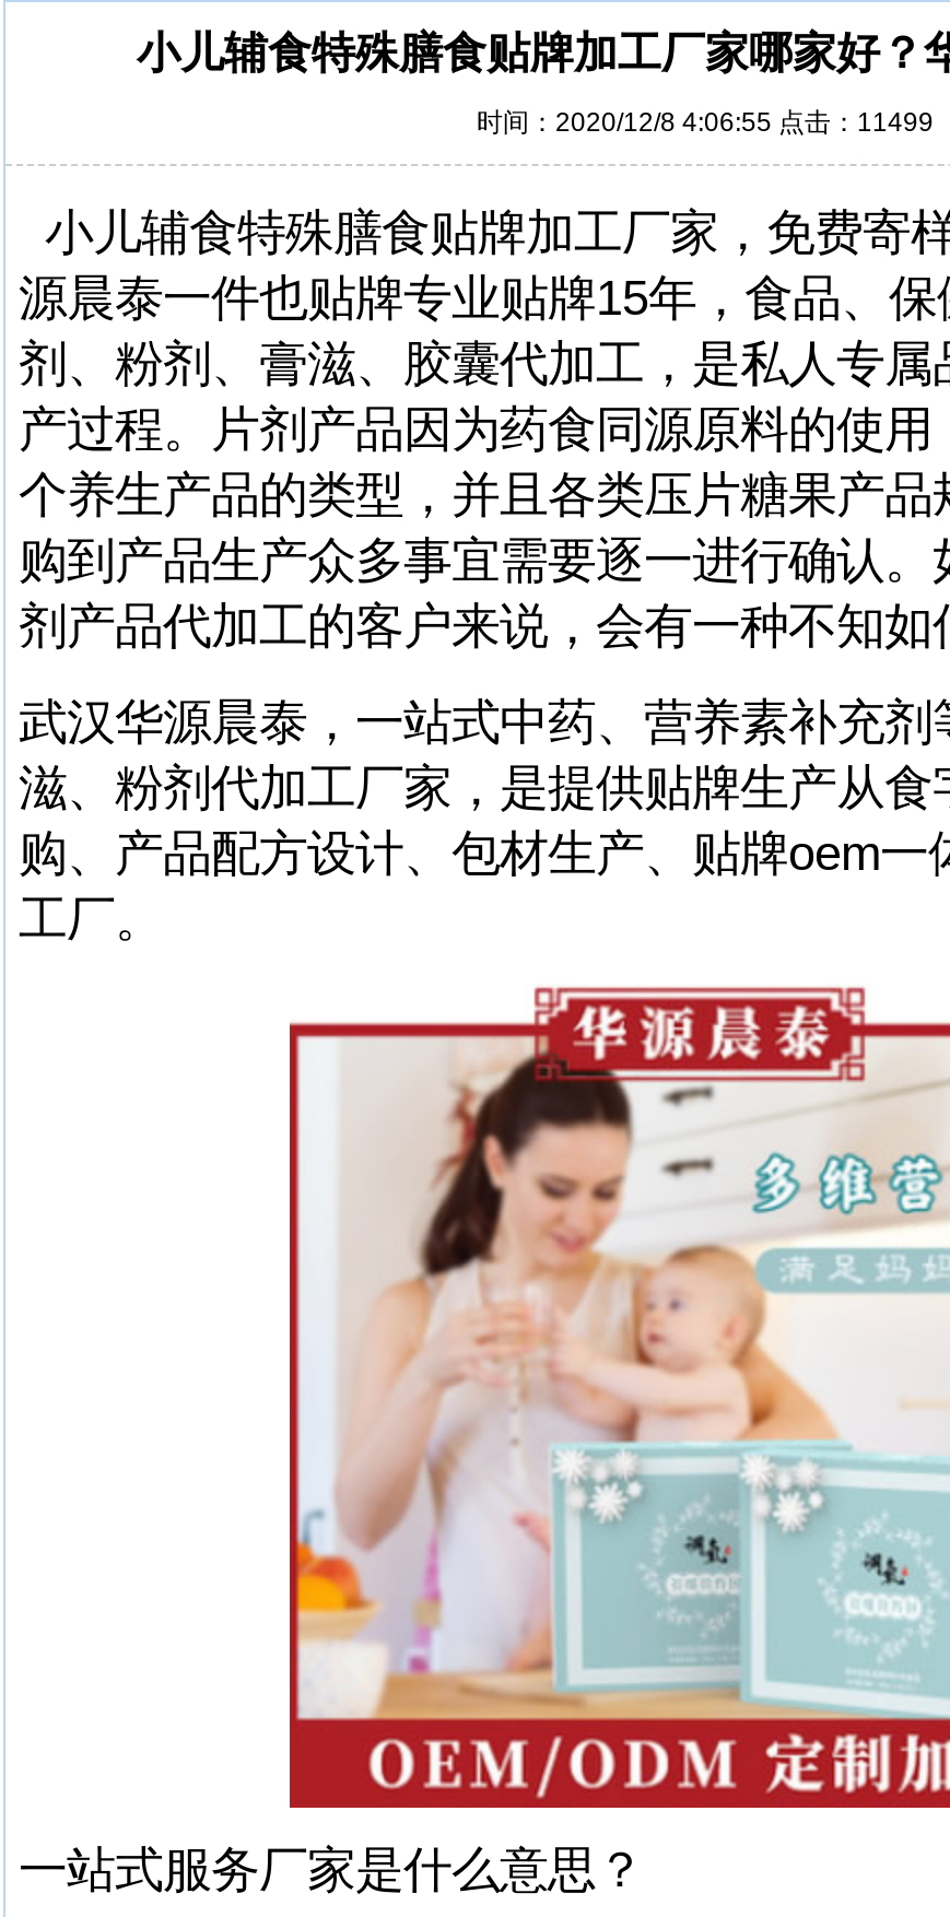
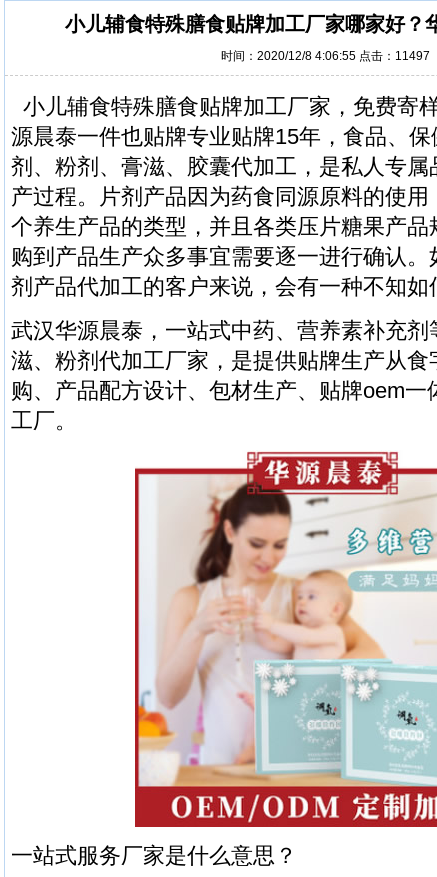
- 时间：2020/12/8 4:06:55 点击：11499
+ 时间：2020/12/8 4:06:55 点击：11497
